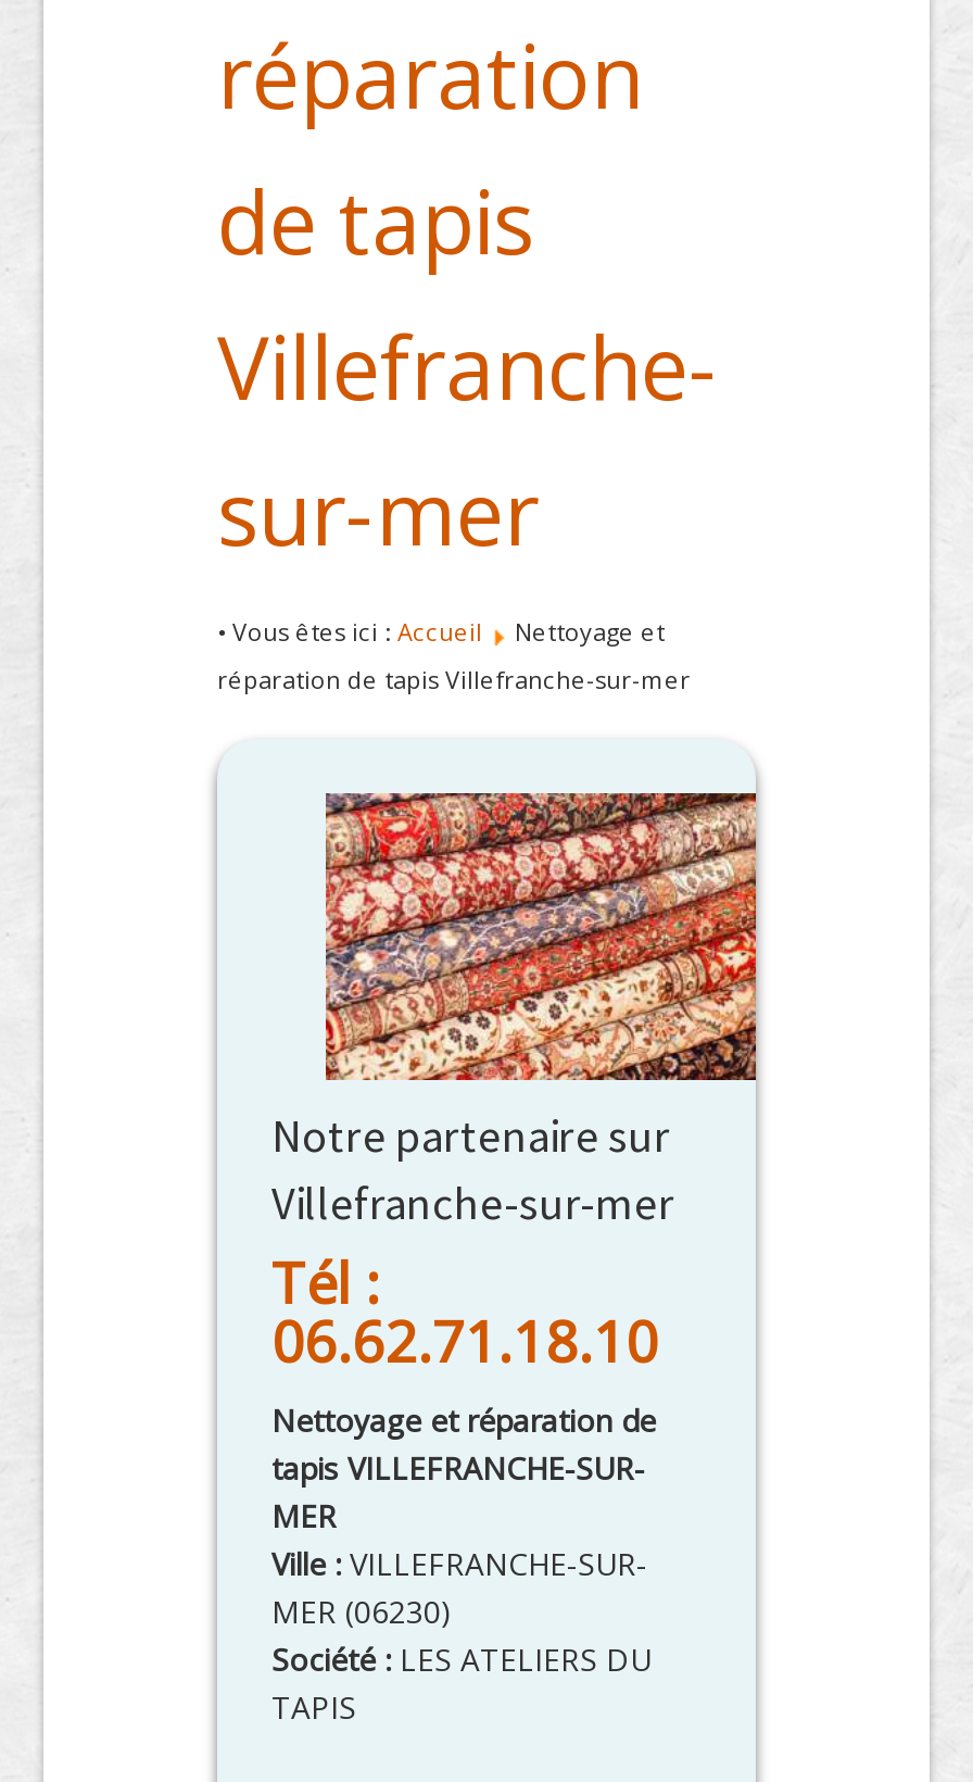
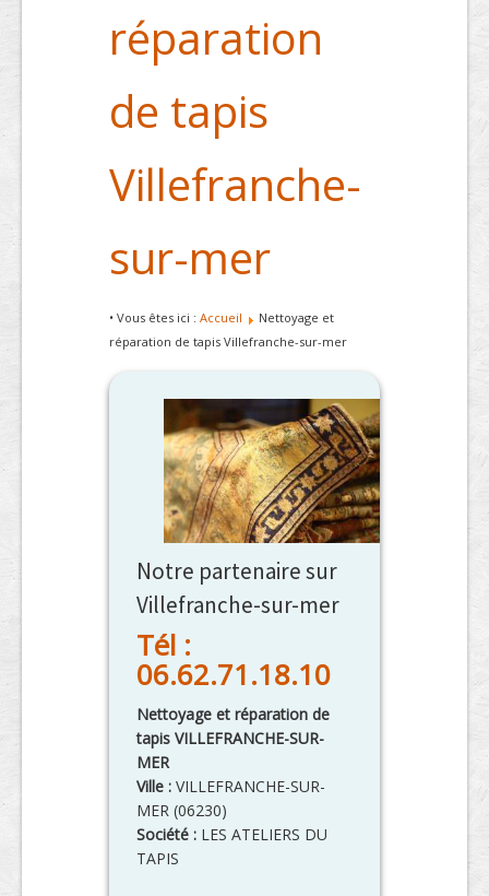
- [image]
+ [image]
